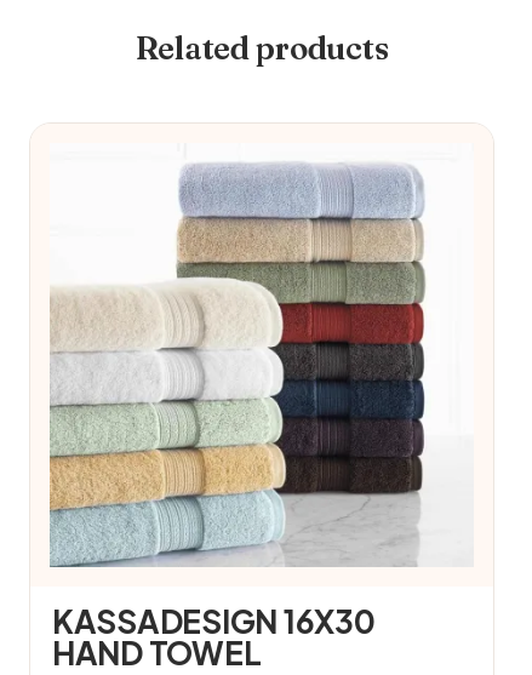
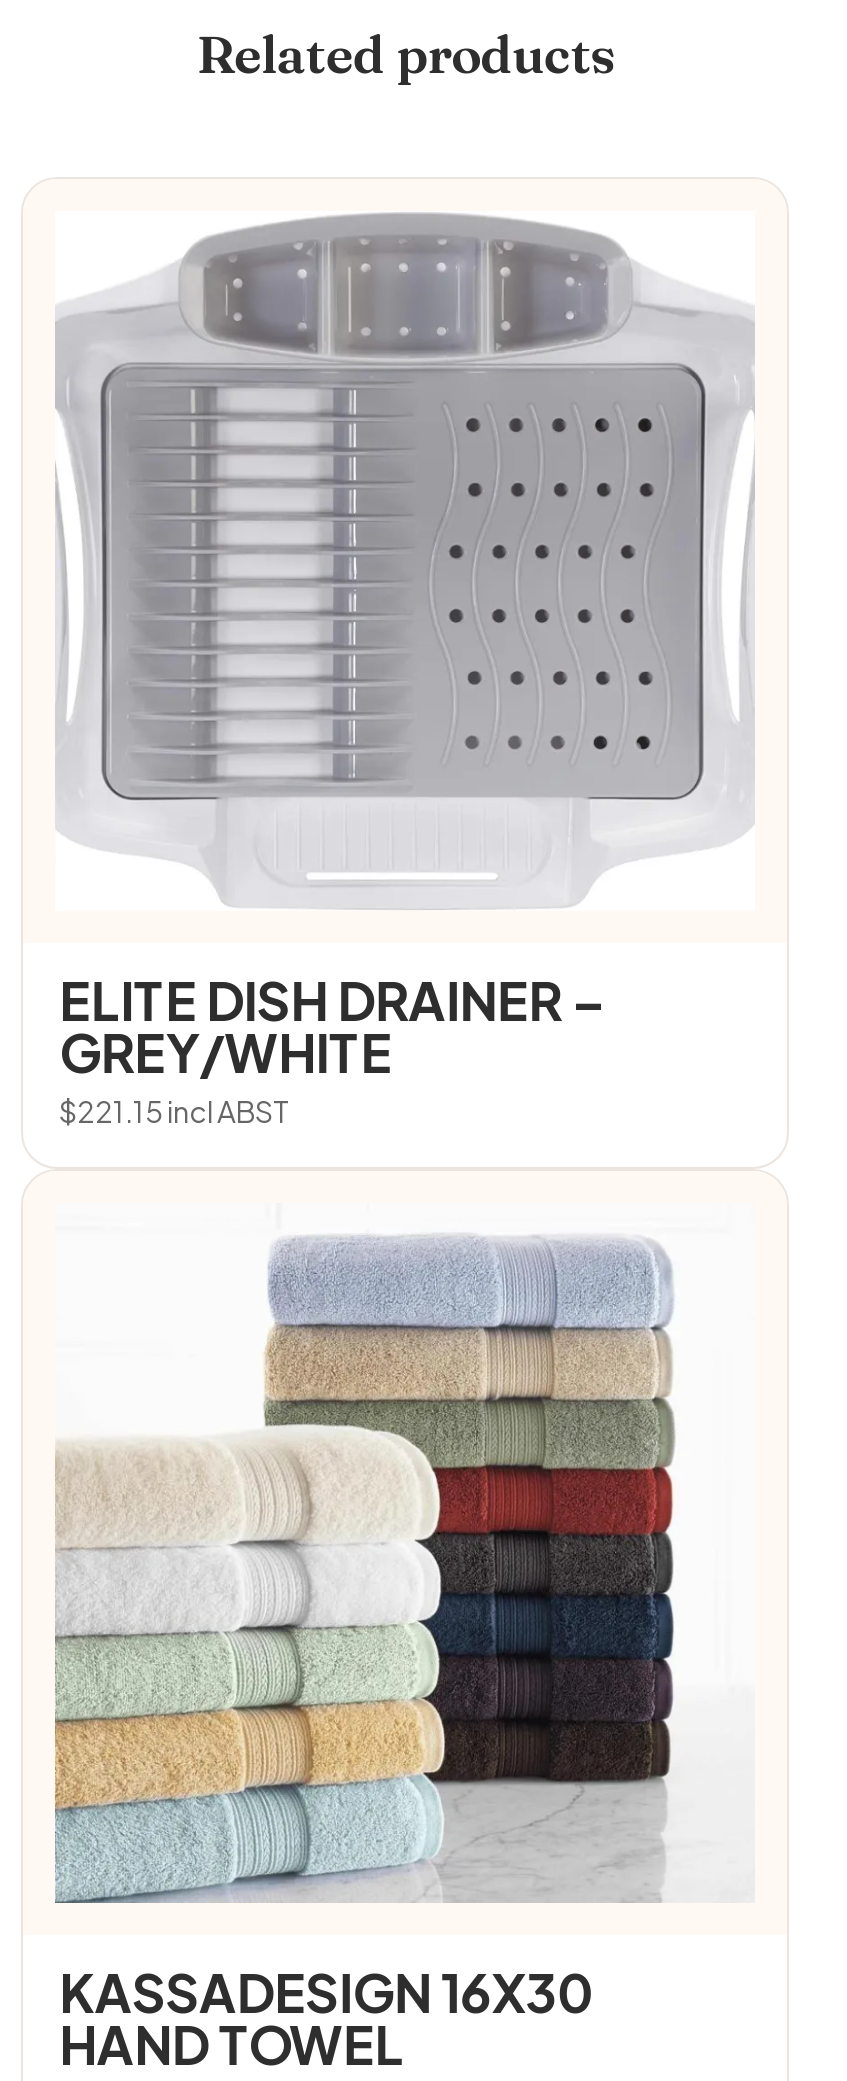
+ [image]
+ ELITE DISH DRAINER –
+ GREY/WHITE
+ $221.15 incl ABST
